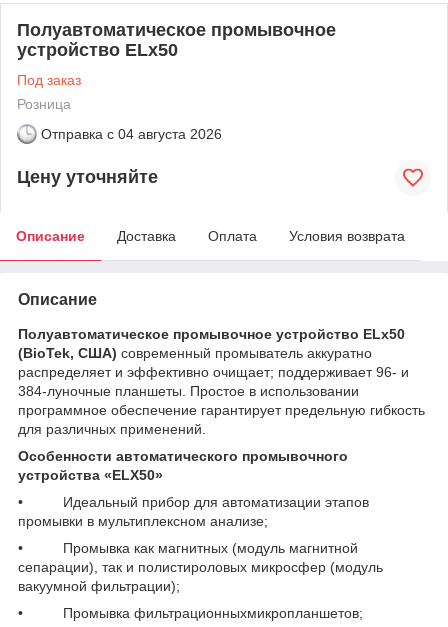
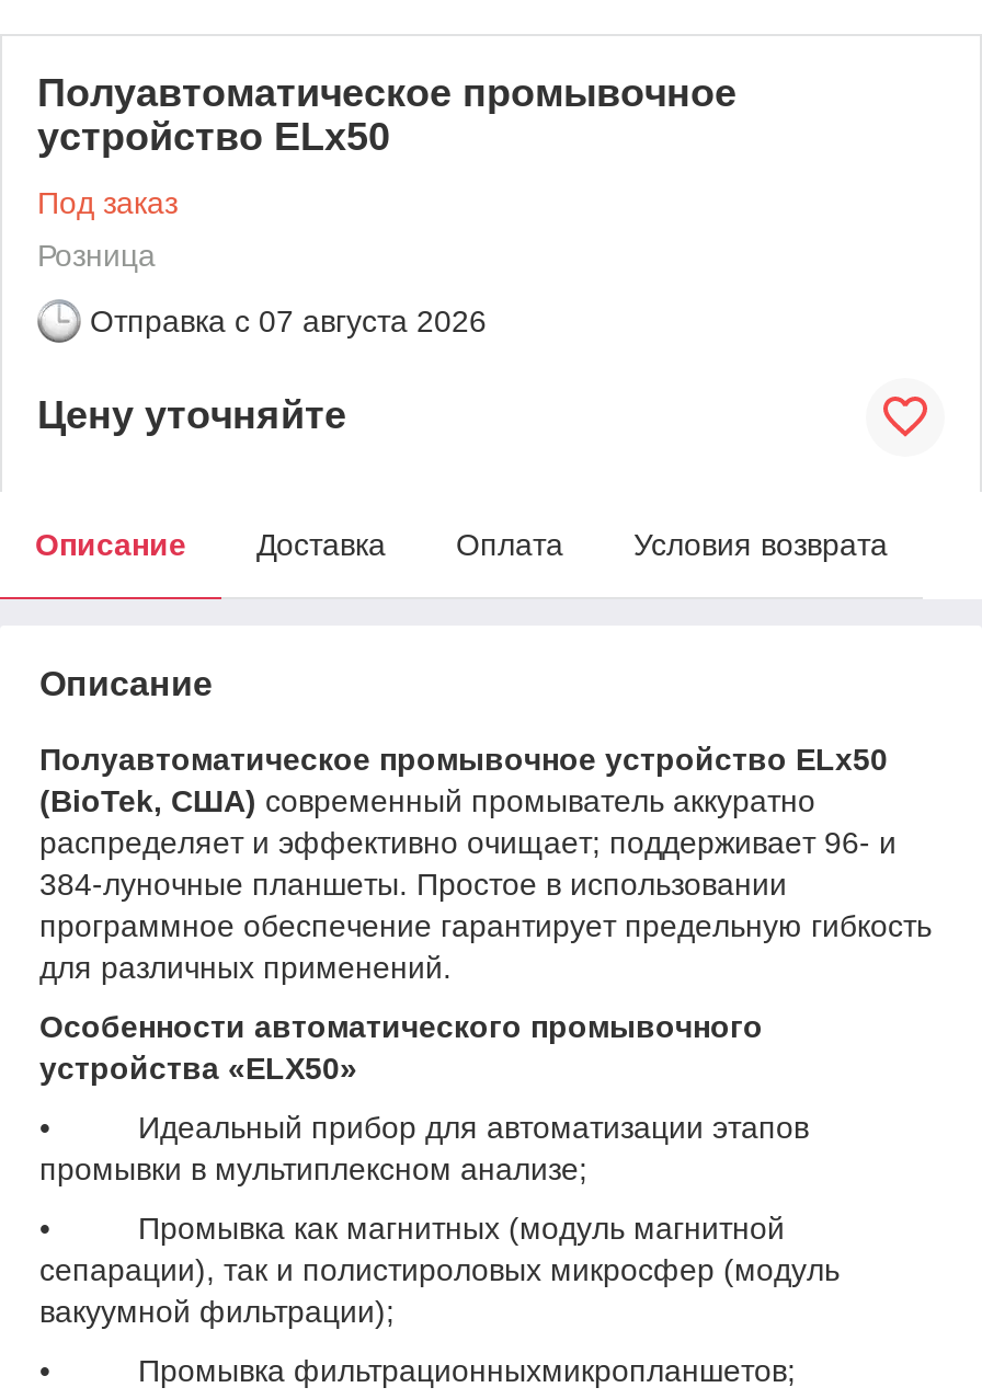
- Отправка с 04 августа 2026
+ Отправка с 07 августа 2026
